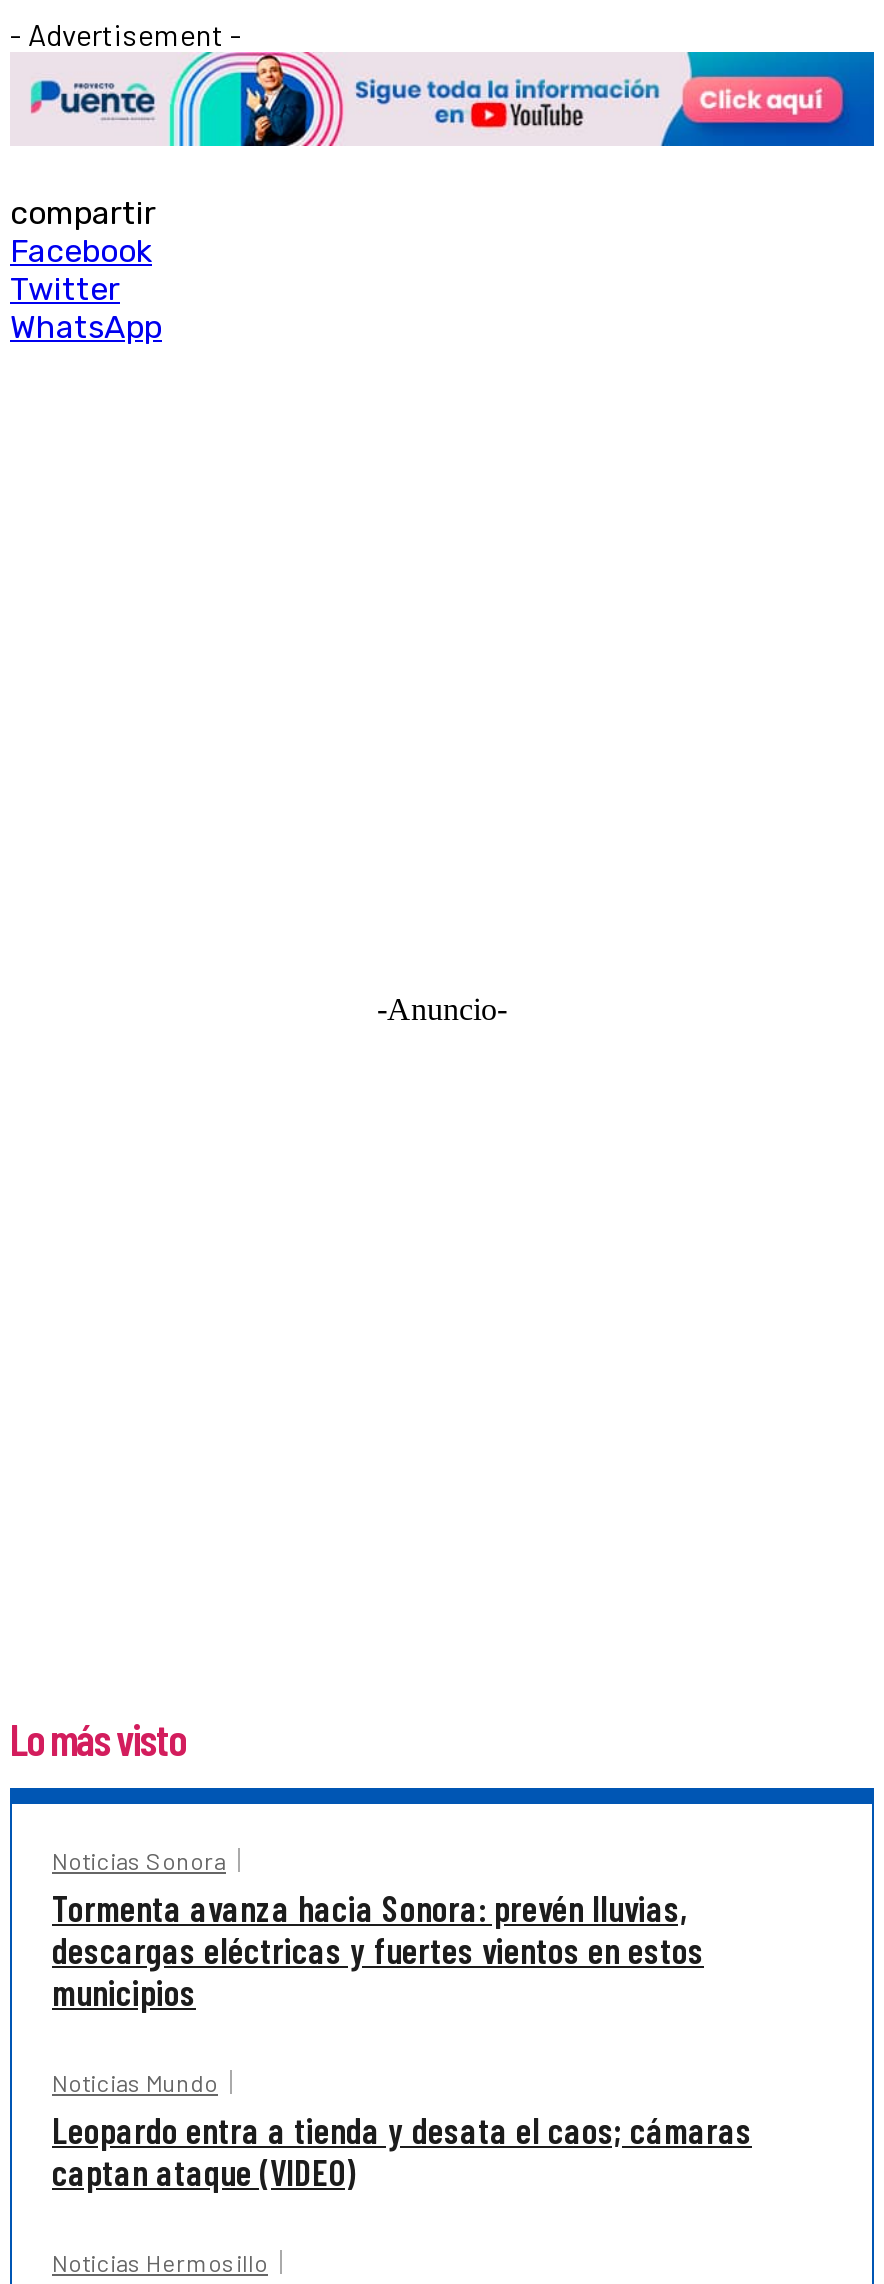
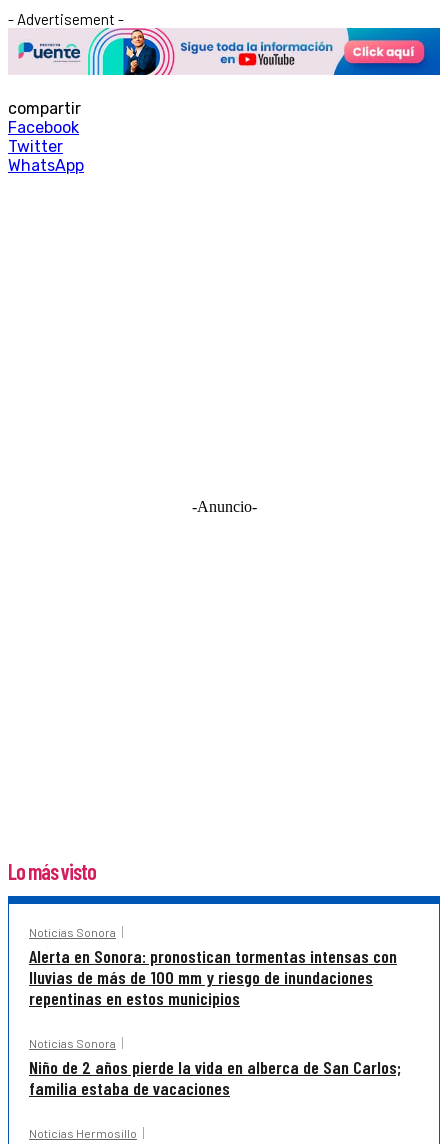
- Tormenta avanza hacia Sonora: prevén lluvias,
- descargas eléctricas y fuertes vientos en estos
- municipios
+ Alerta en Sonora: pronostican tormentas intensas con
+ lluvias de más de 100 mm y riesgo de inundaciones
+ repentinas en estos municipios

- Noticias Mundo
- Leopardo entra a tienda y desata el caos; cámaras
- captan ataque (VIDEO)
+ Noticias Sonora
+ Niño de 2 años pierde la vida en alberca de San Carlos;
+ familia estaba de vacaciones
